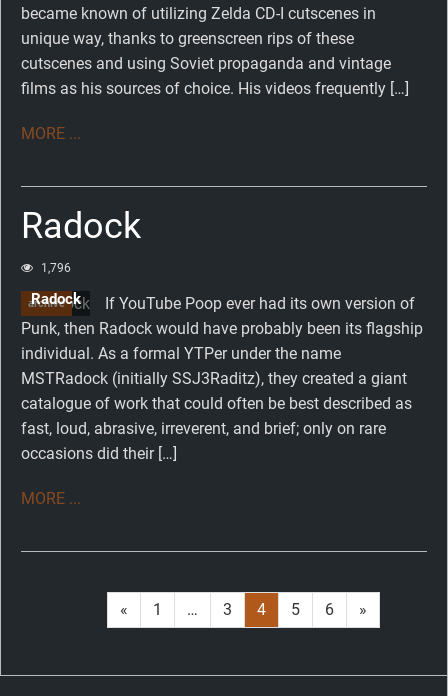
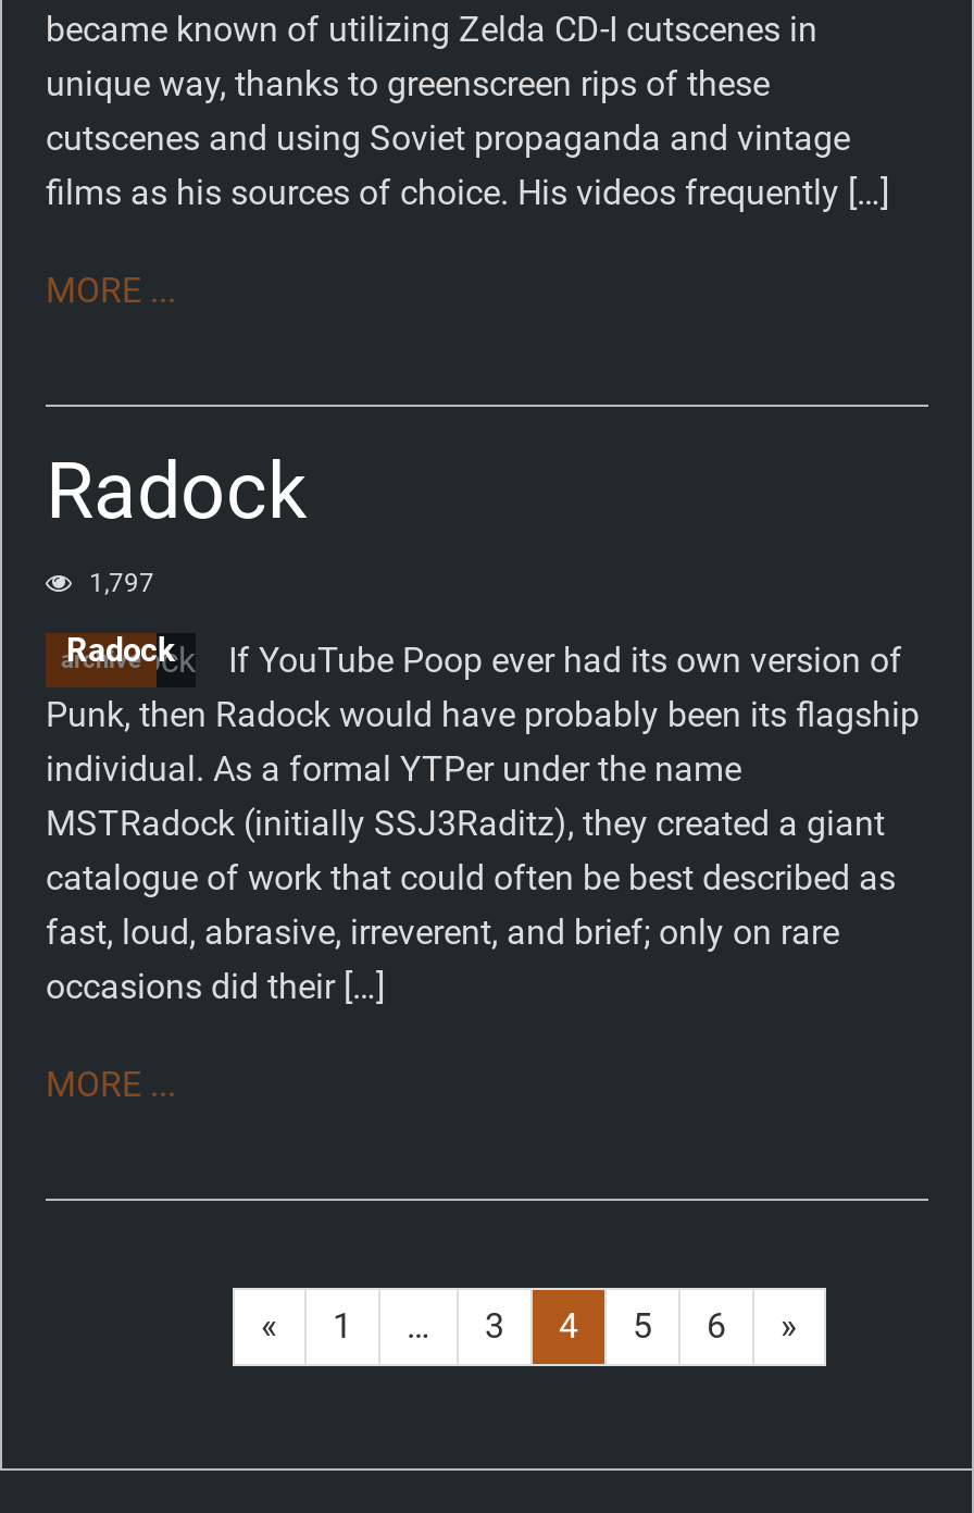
- 1,796
+ 1,797
